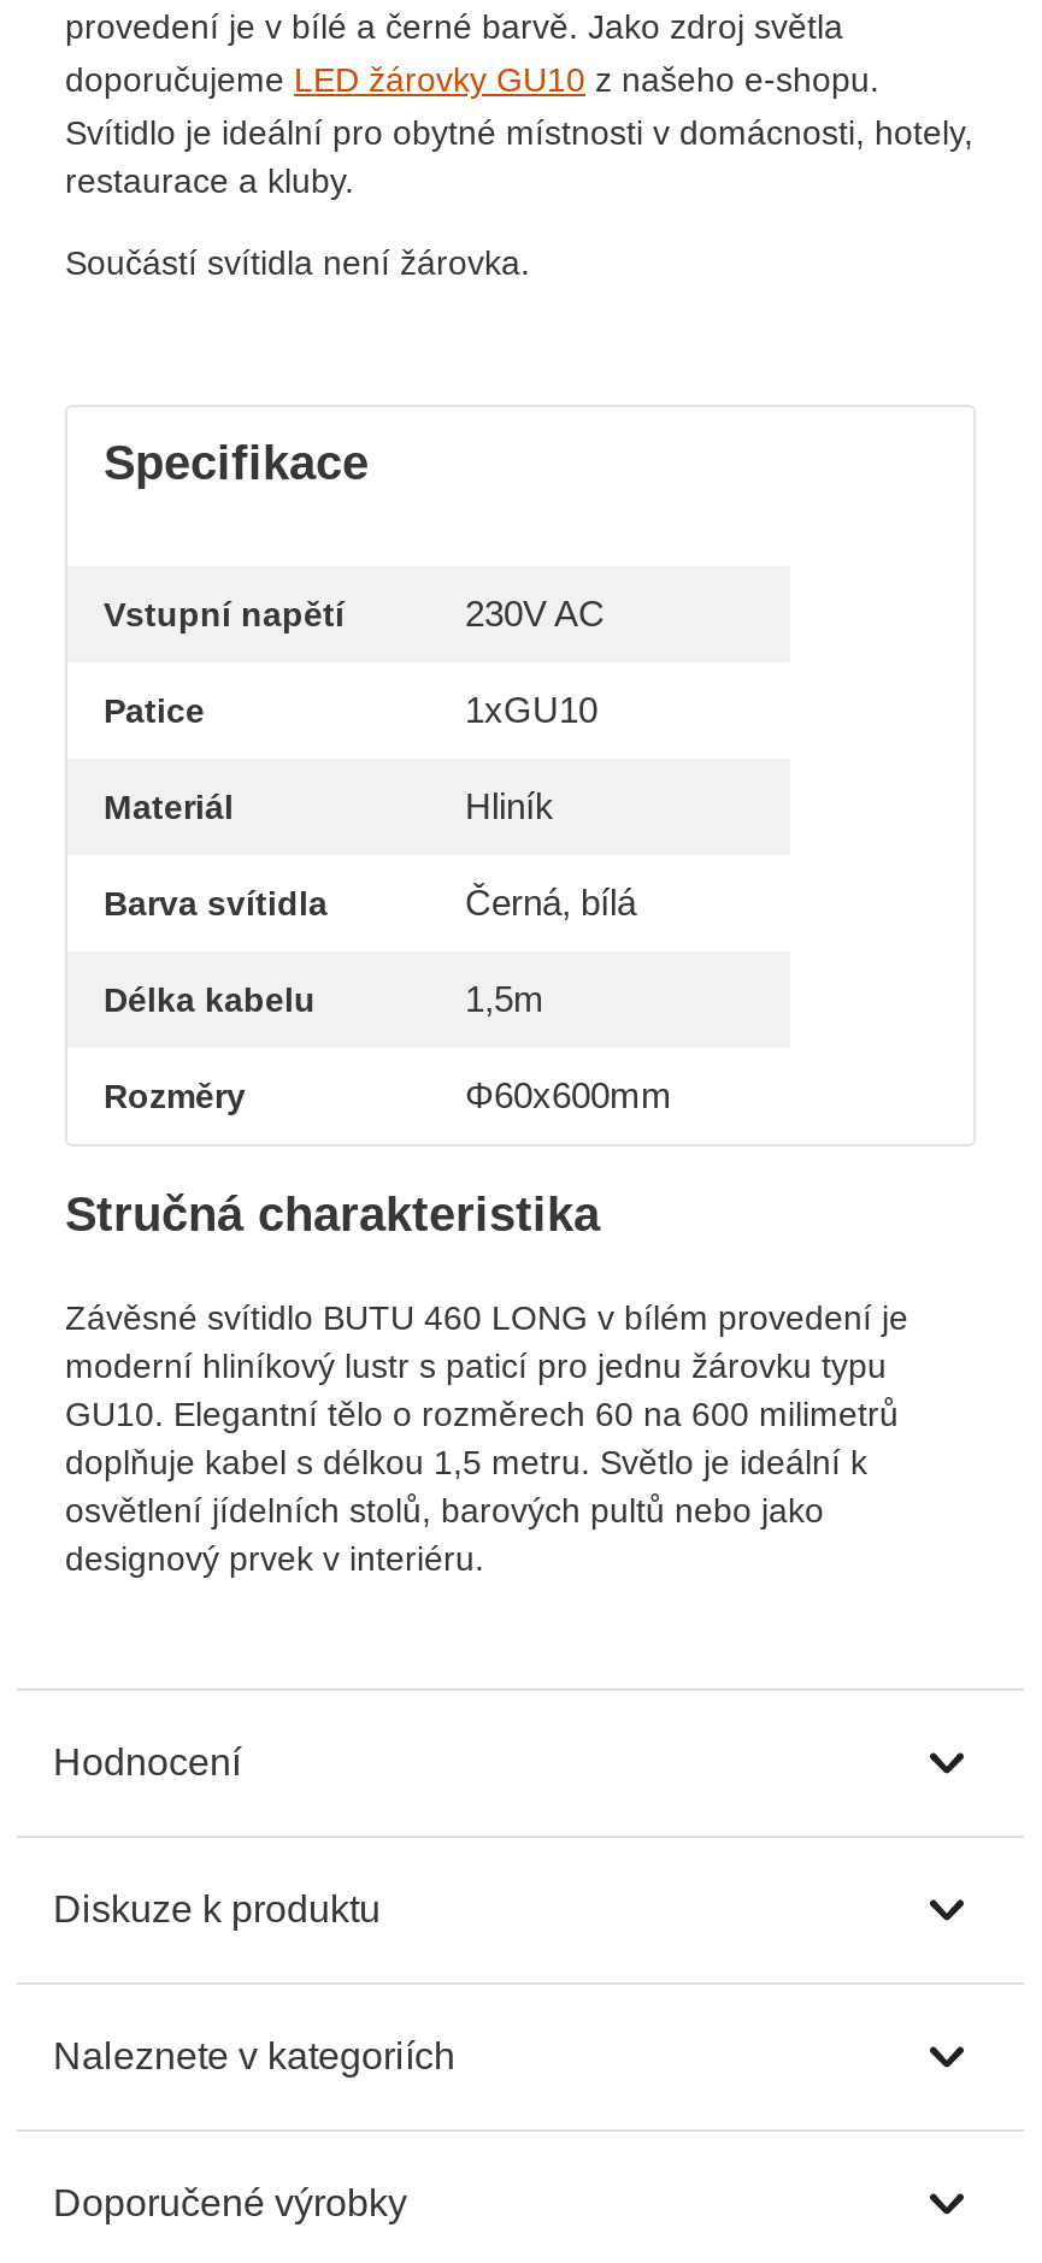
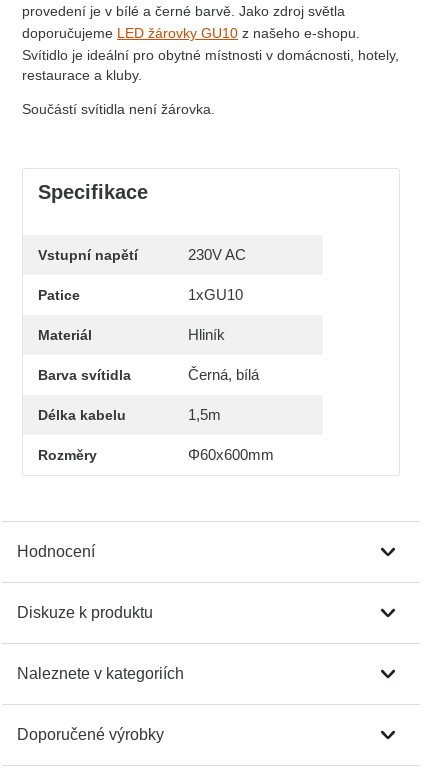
- Stručná charakteristika
- Závěsné svítidlo BUTU 460 LONG v bílém provedení je
- moderní hliníkový lustr s paticí pro jednu žárovku typu
- GU10. Elegantní tělo o rozměrech 60 na 600 milimetrů
- doplňuje kabel s délkou 1,5 metru. Světlo je ideální k
- osvětlení jídelních stolů, barových pultů nebo jako
- designový prvek v interiéru.
